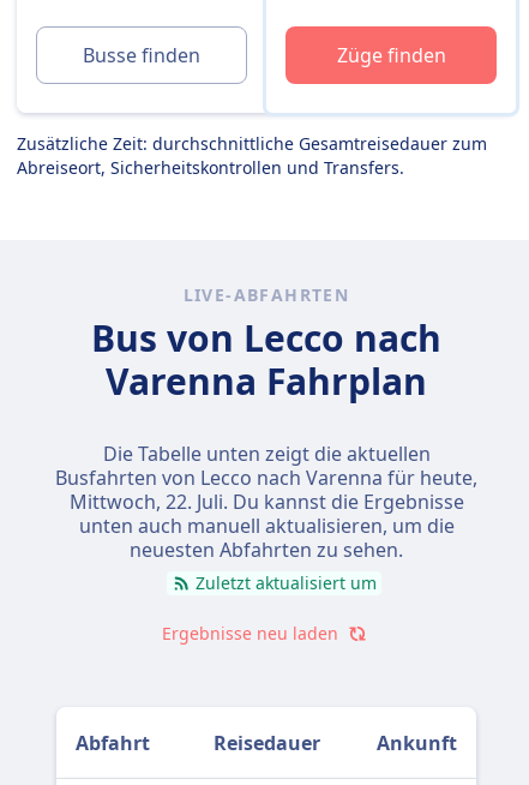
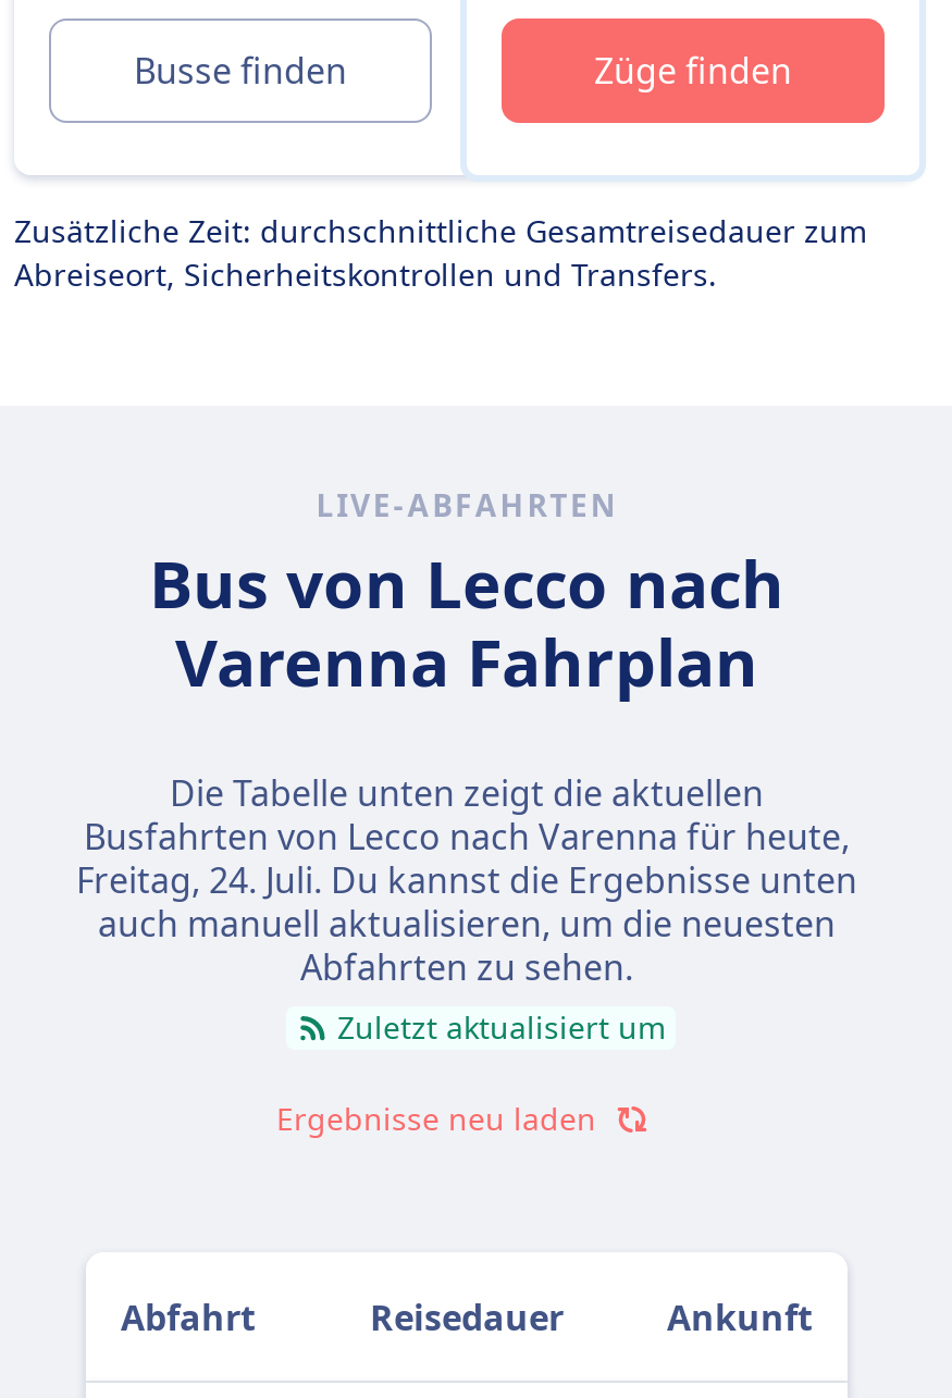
- Mittwoch, 22. Juli. Du kannst die Ergebnisse
- unten auch manuell aktualisieren, um die
- neuesten Abfahrten zu sehen.
+ Freitag, 24. Juli. Du kannst die Ergebnisse unten
+ auch manuell aktualisieren, um die neuesten
+ Abfahrten zu sehen.
